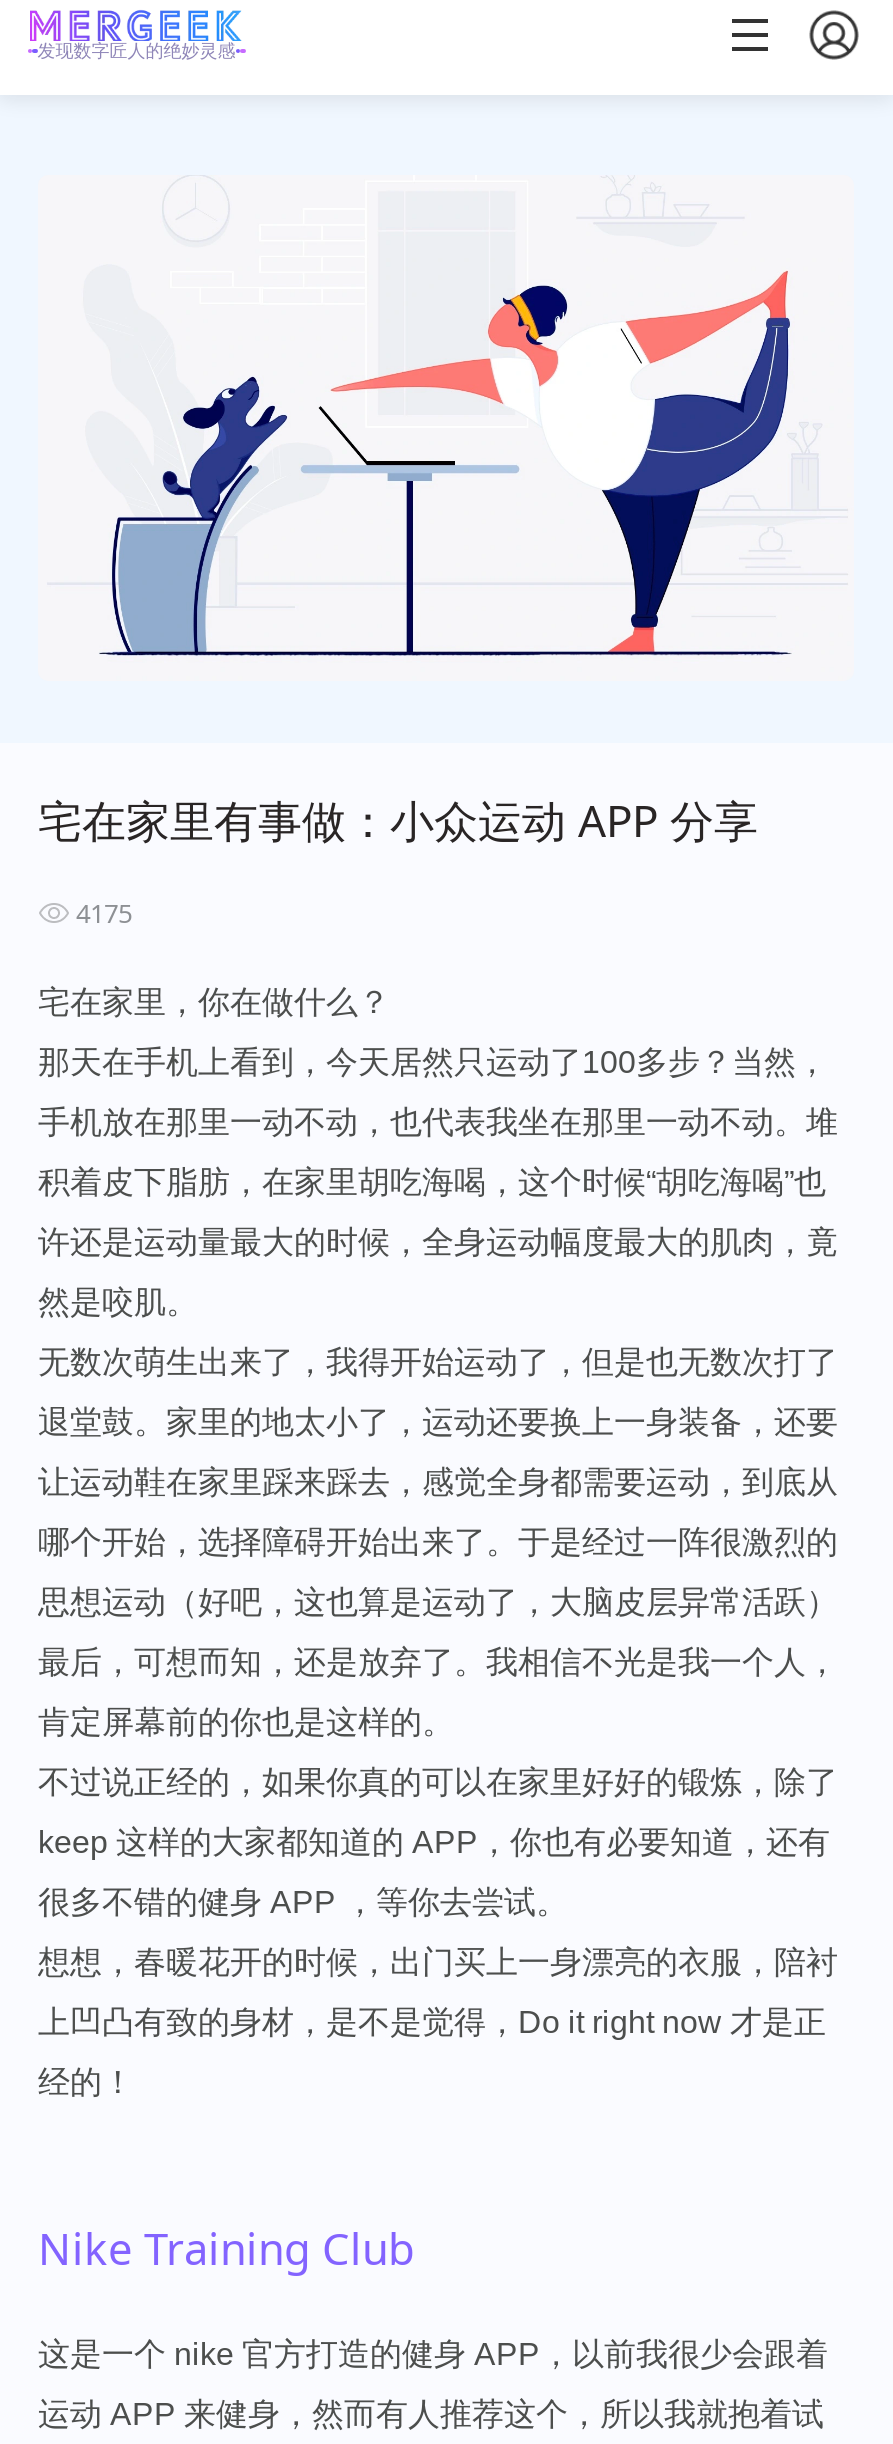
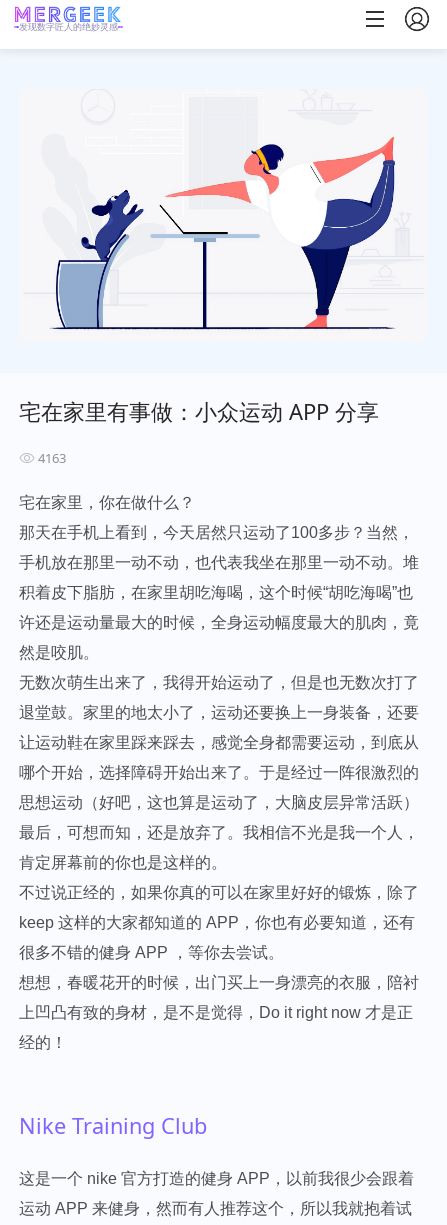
- 4175
+ 4163
